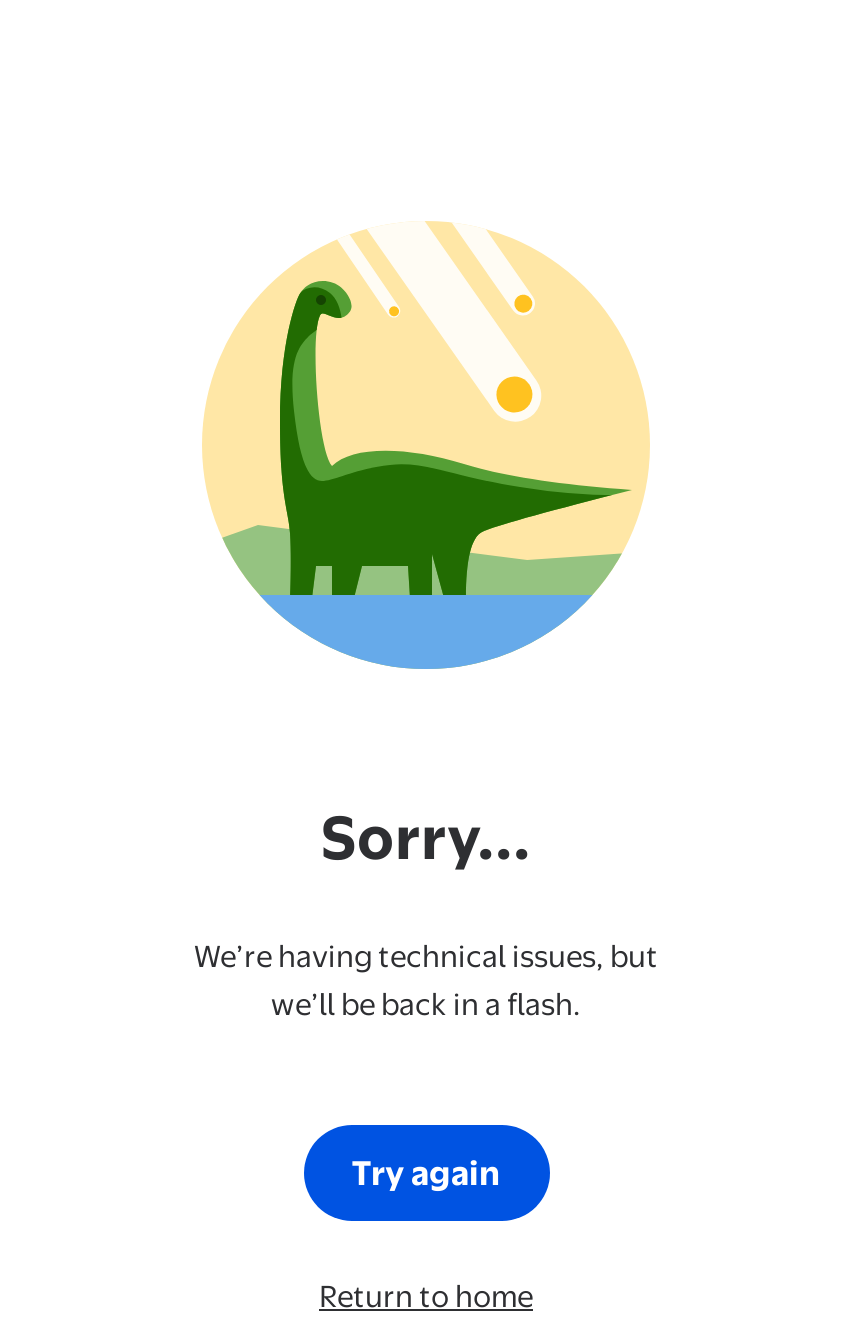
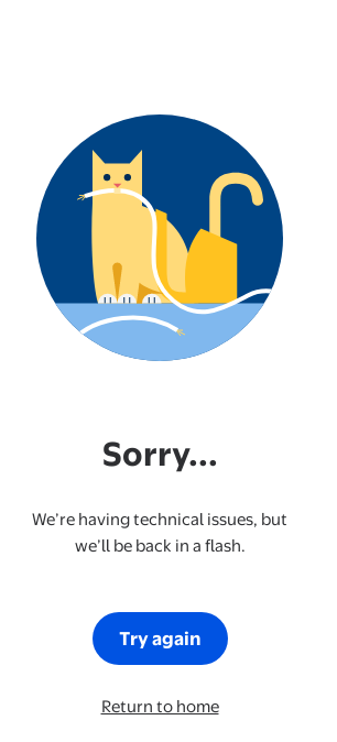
- [image]
+ [image]
